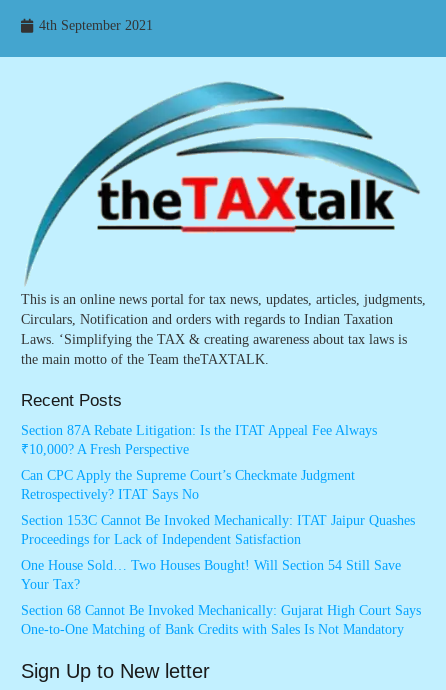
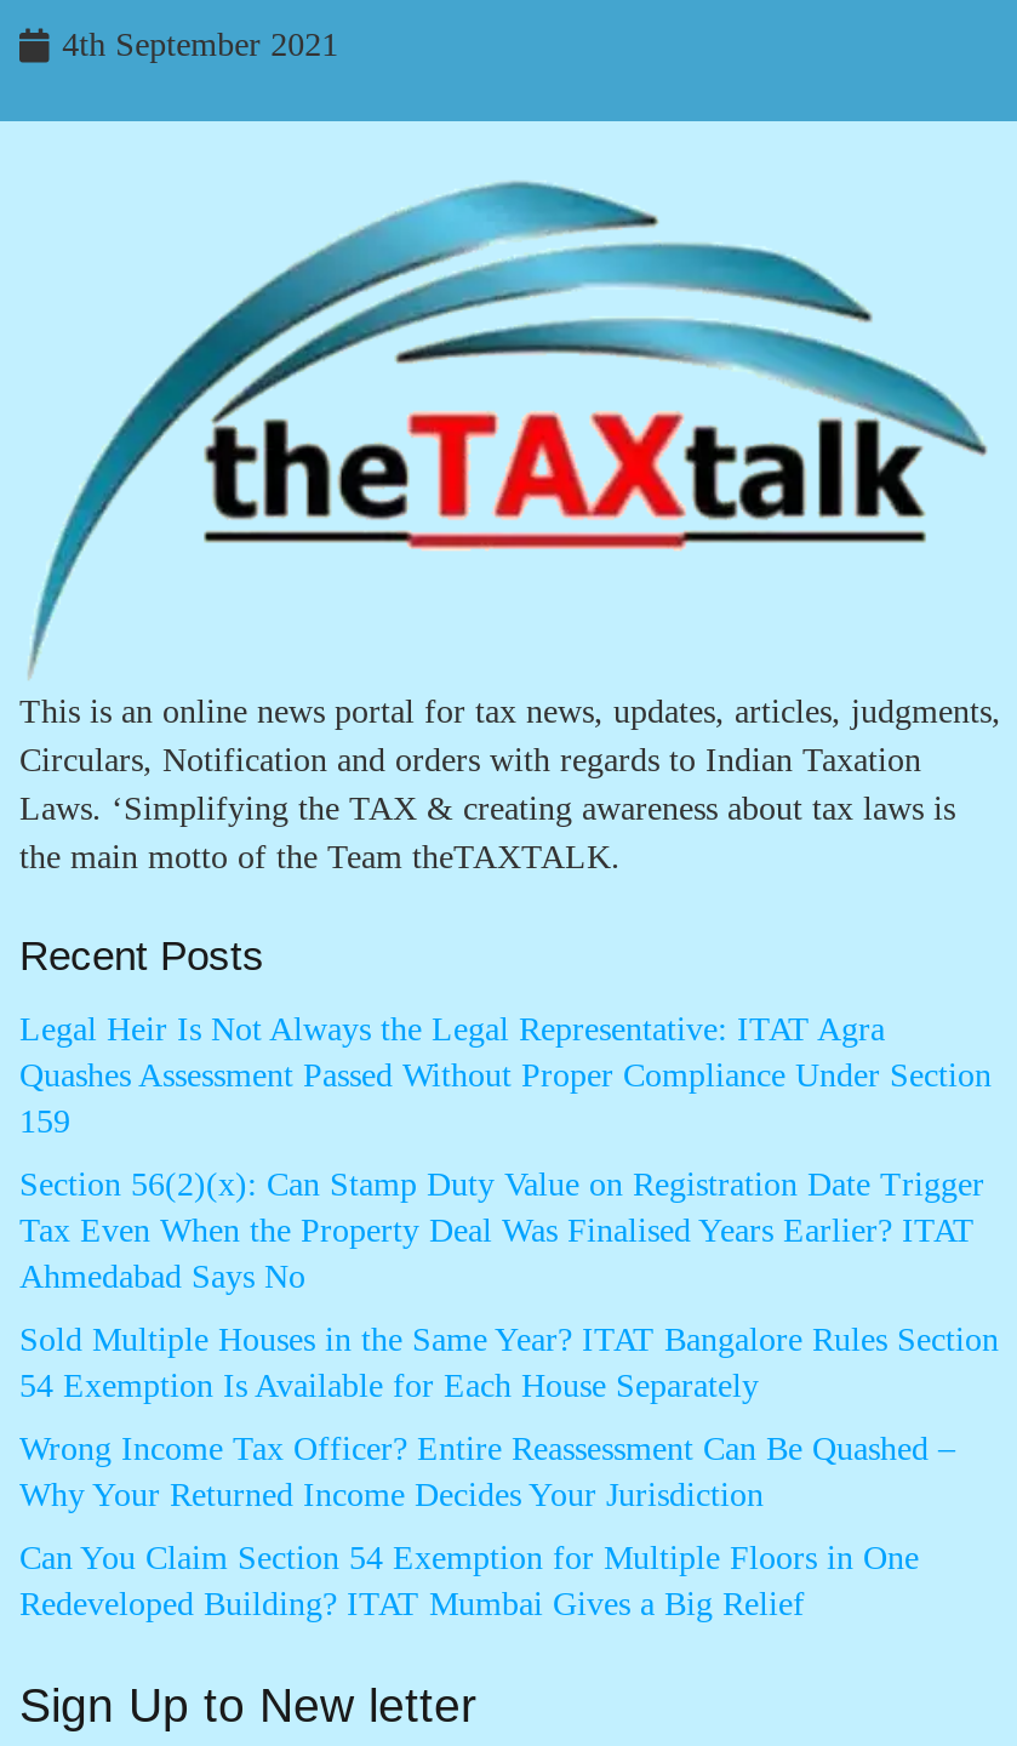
- Section 87A Rebate Litigation: Is the ITAT Appeal Fee Always
- ₹10,000? A Fresh Perspective
+ Legal Heir Is Not Always the Legal Representative: ITAT Agra
+ Quashes Assessment Passed Without Proper Compliance Under Section
+ 159

- Can CPC Apply the Supreme Court’s Checkmate Judgment
- Retrospectively? ITAT Says No
+ Section 56(2)(x): Can Stamp Duty Value on Registration Date Trigger
+ Tax Even When the Property Deal Was Finalised Years Earlier? ITAT
+ Ahmedabad Says No

- Section 153C Cannot Be Invoked Mechanically: ITAT Jaipur Quashes
- Proceedings for Lack of Independent Satisfaction
+ Sold Multiple Houses in the Same Year? ITAT Bangalore Rules Section
+ 54 Exemption Is Available for Each House Separately

- One House Sold… Two Houses Bought! Will Section 54 Still Save
- Your Tax?
+ Wrong Income Tax Officer? Entire Reassessment Can Be Quashed –
+ Why Your Returned Income Decides Your Jurisdiction

- Section 68 Cannot Be Invoked Mechanically: Gujarat High Court Says
- One-to-One Matching of Bank Credits with Sales Is Not Mandatory
+ Can You Claim Section 54 Exemption for Multiple Floors in One
+ Redeveloped Building? ITAT Mumbai Gives a Big Relief
